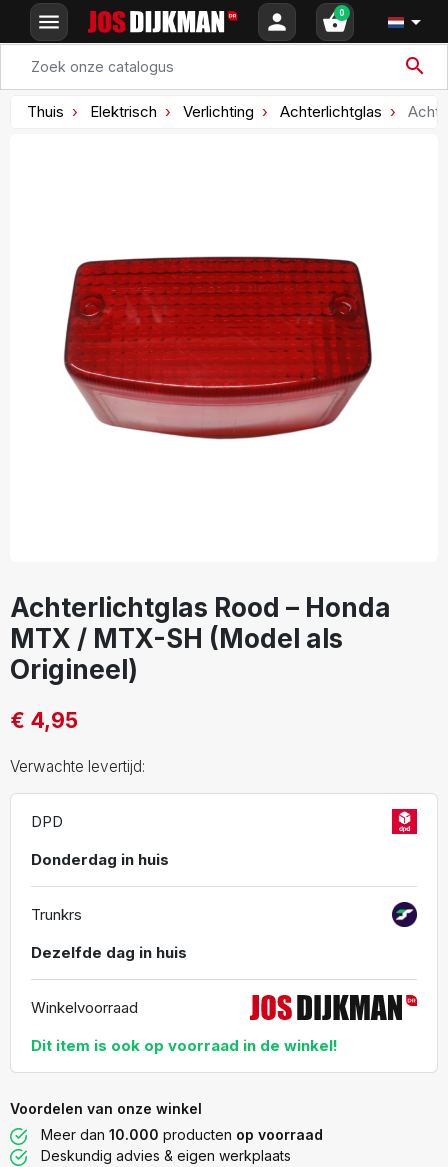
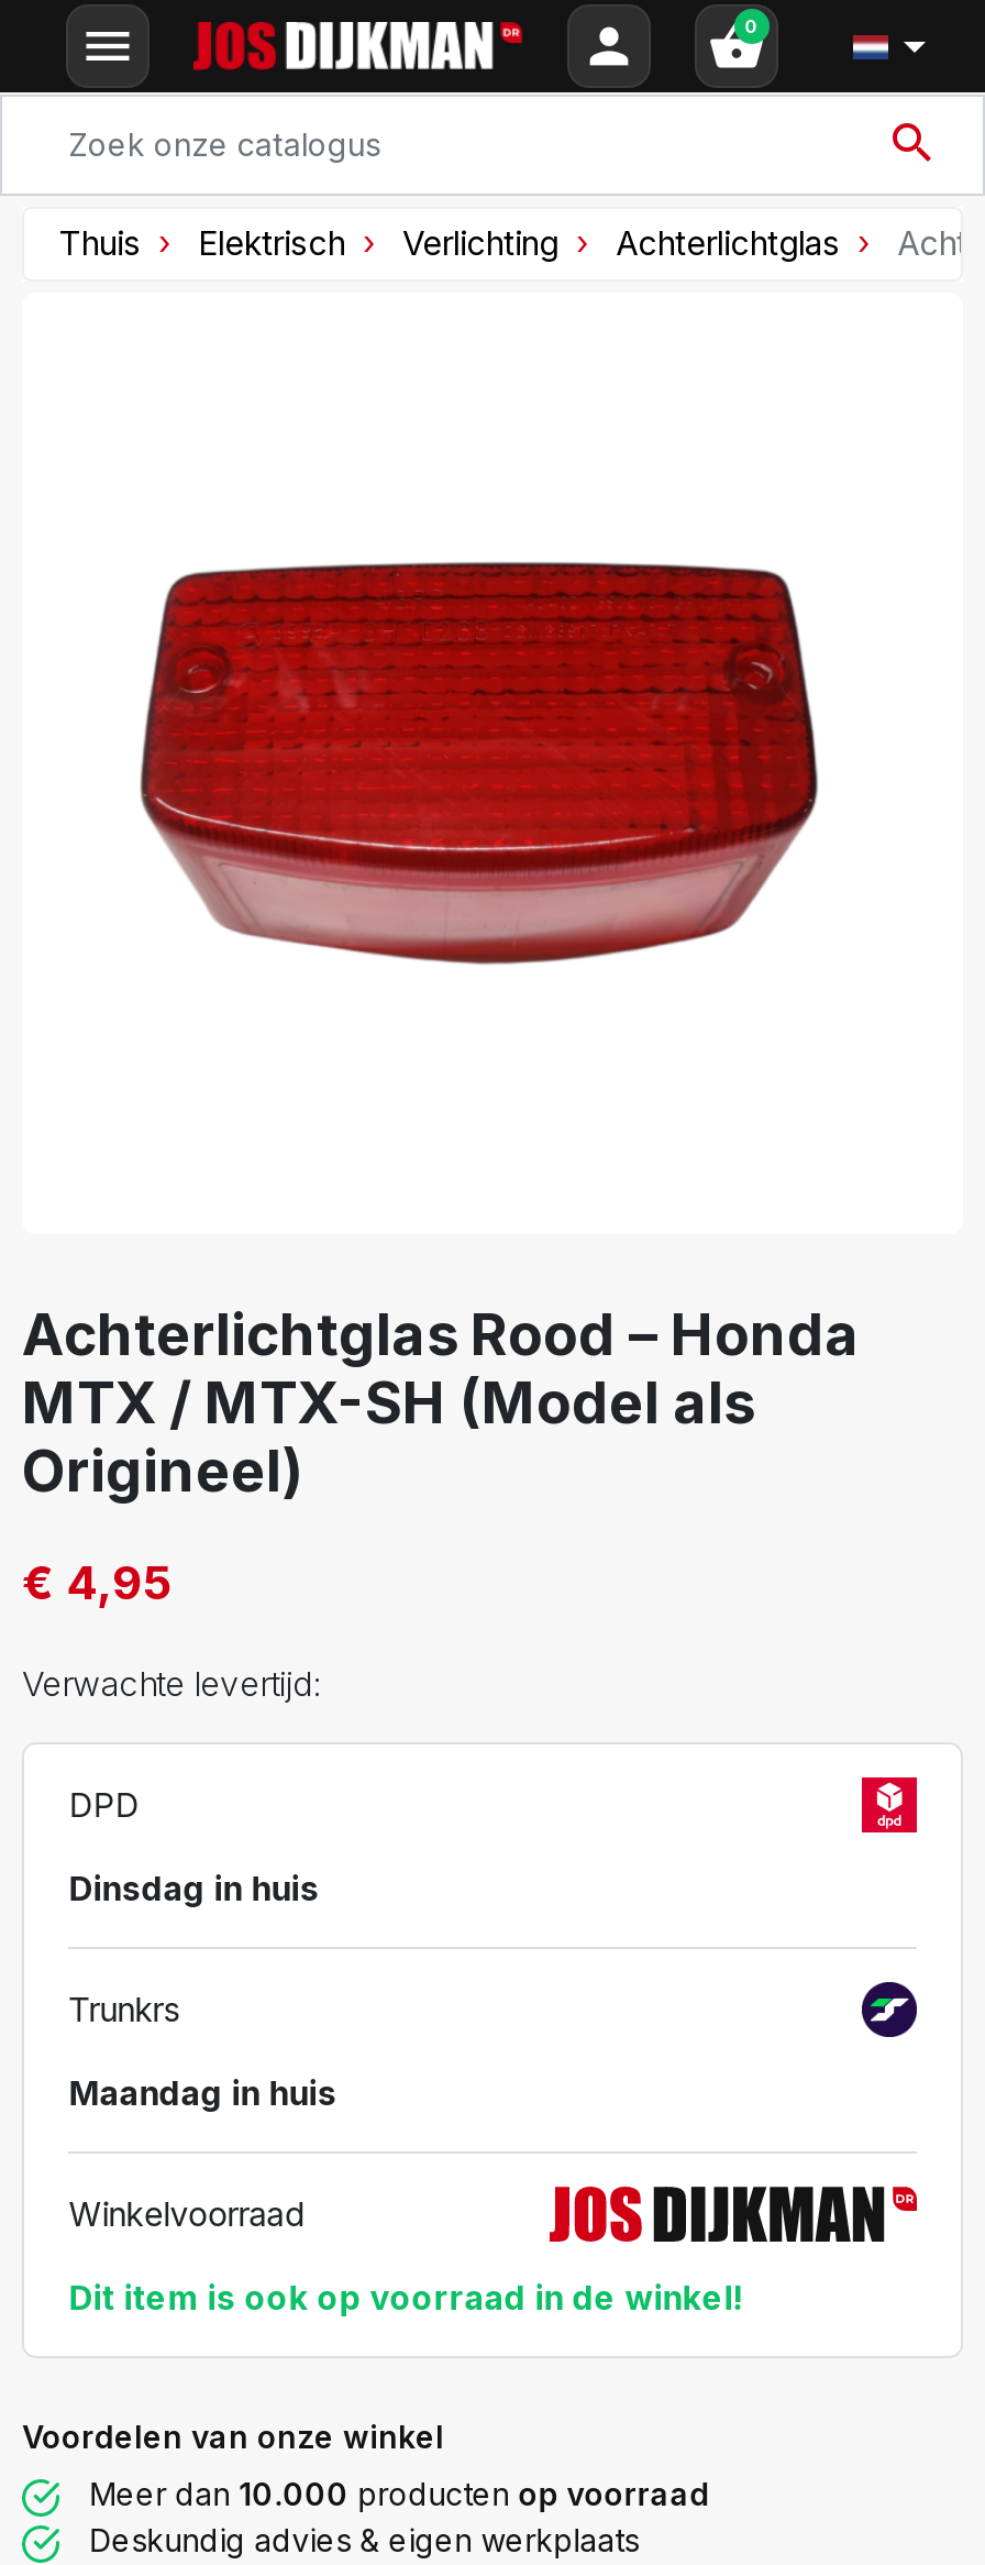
- Donderdag in huis
+ Dinsdag in huis

- Dezelfde dag in huis
+ Maandag in huis
